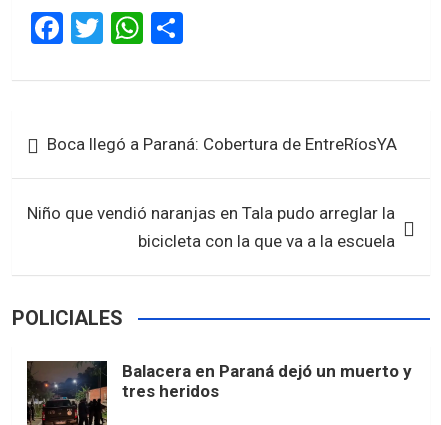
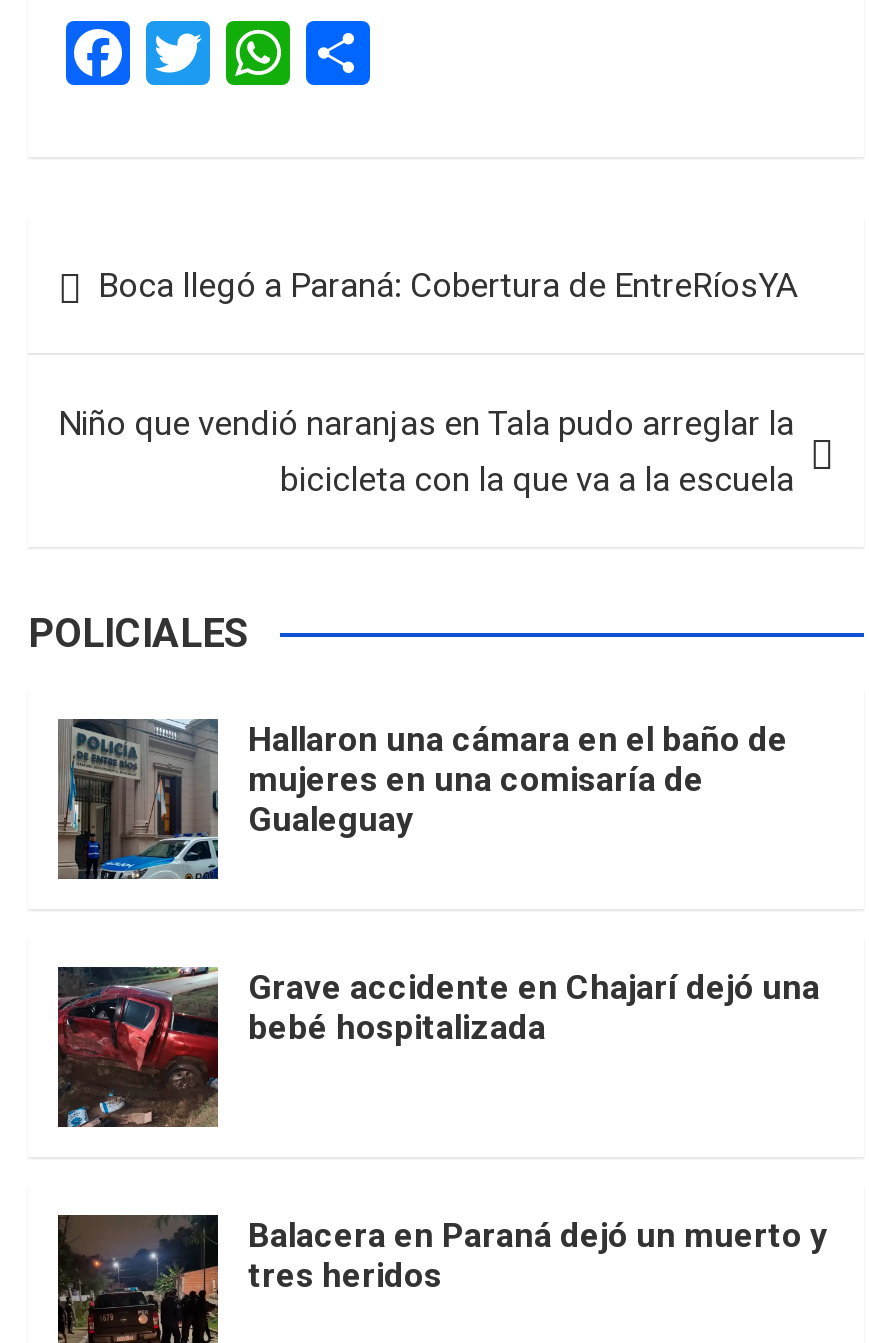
+ [image]
+ Hallaron una cámara en el baño de
+ mujeres en una comisaría de
+ Gualeguay

+ [image]
+ Grave accidente en Chajarí dejó una
+ bebé hospitalizada
